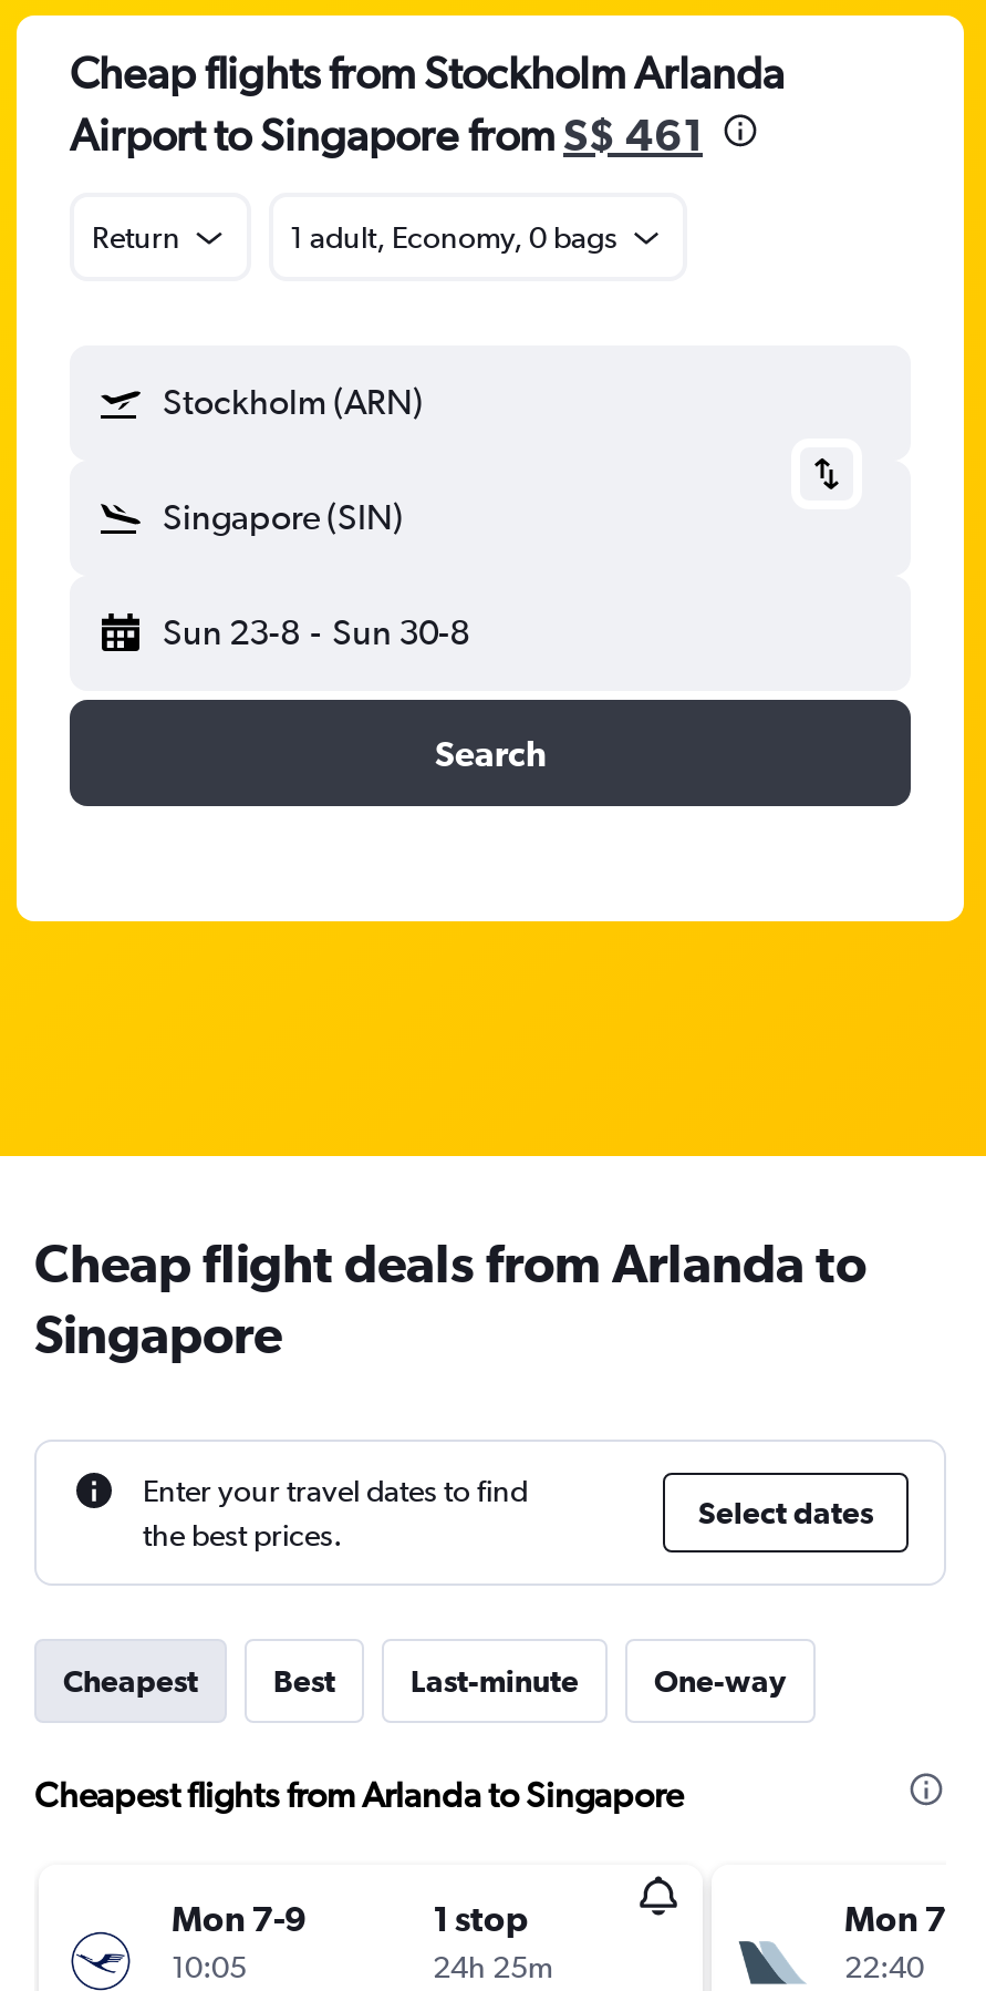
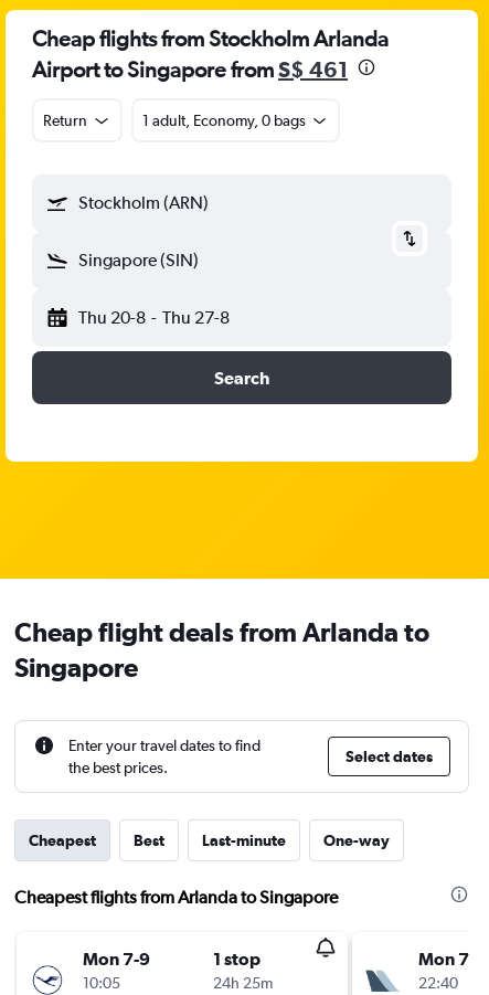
- Sun 23-8 - Sun 30-8
+ Thu 20-8 - Thu 27-8
